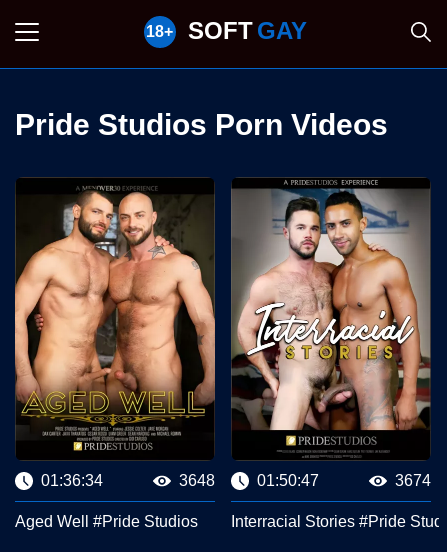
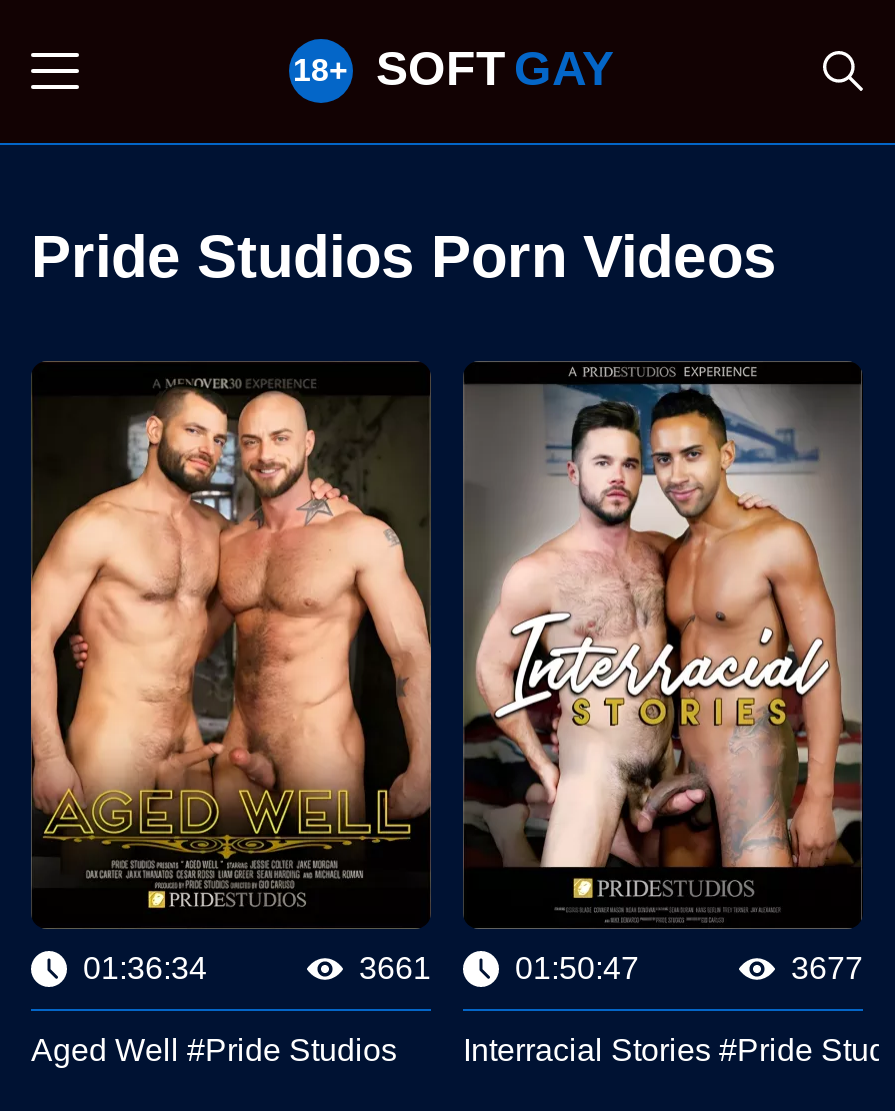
- 3648
+ 3661

- 3674
+ 3677
